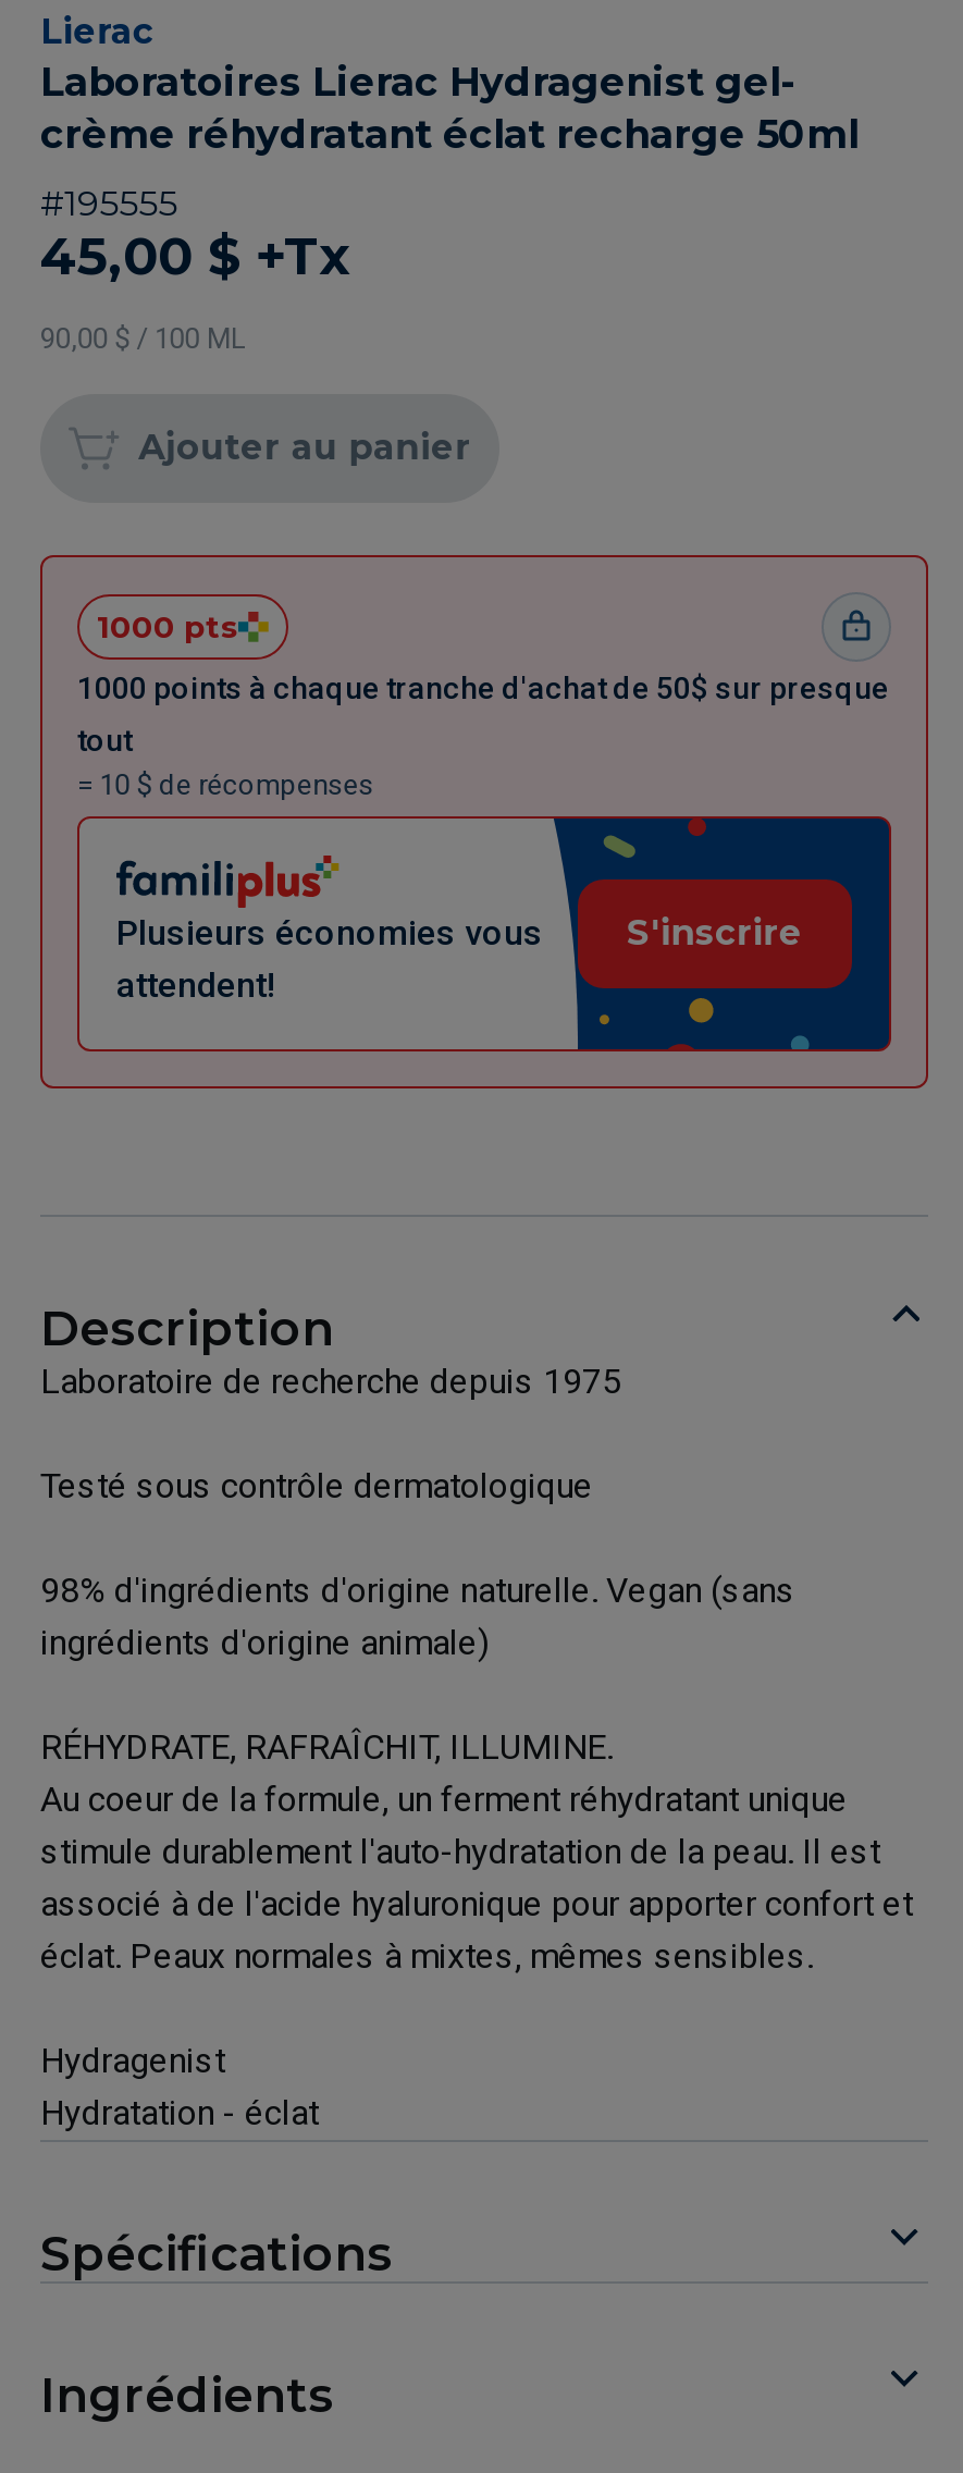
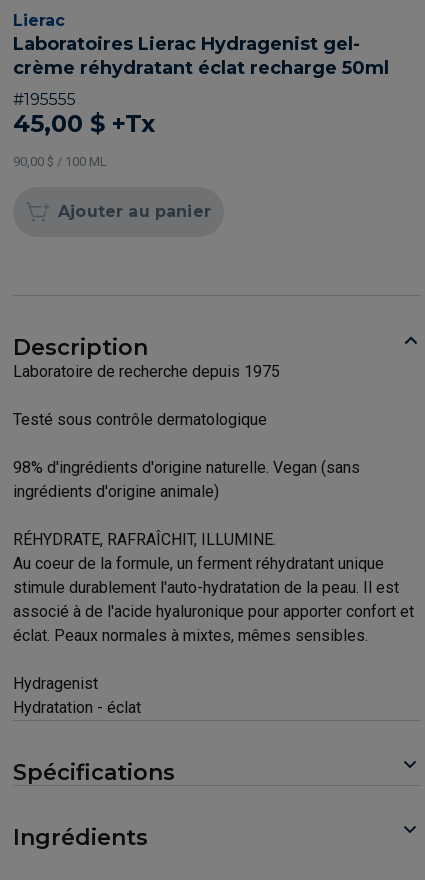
- [image]
- 1000 pts
- 1000 points à chaque tranche d'achat de 50$ sur presque
- tout
- = 10 $ de récompenses

- Plusieurs économies vous
- attendent!

- S'inscrire
